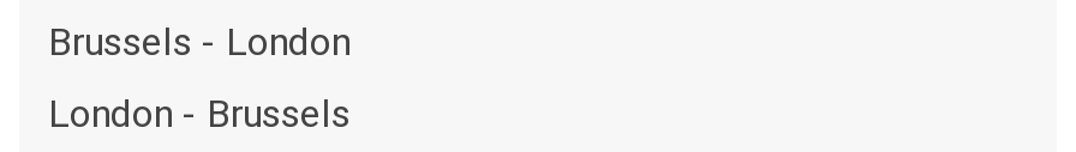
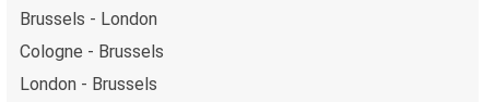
+ Cologne - Brussels
